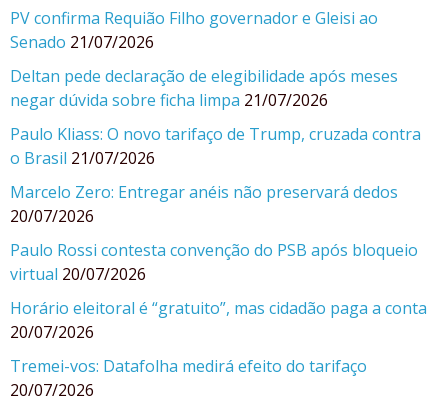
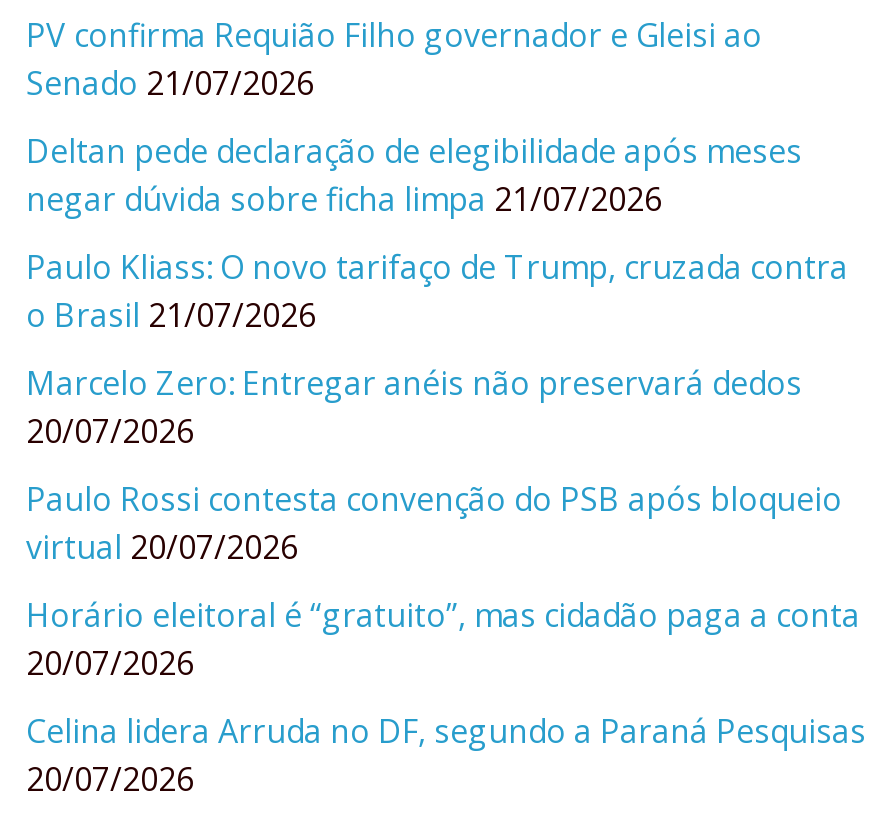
- Tremei-vos: Datafolha medirá efeito do tarifaço
+ Celina lidera Arruda no DF, segundo a Paraná Pesquisas
